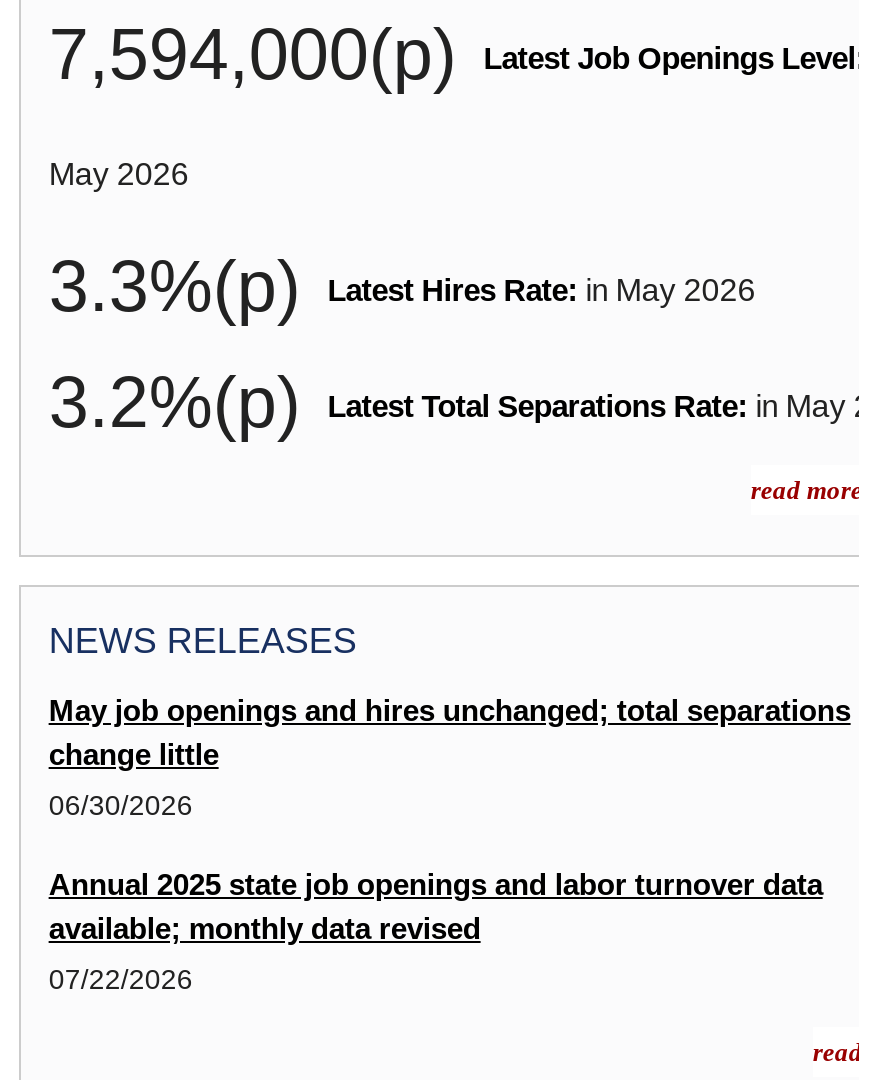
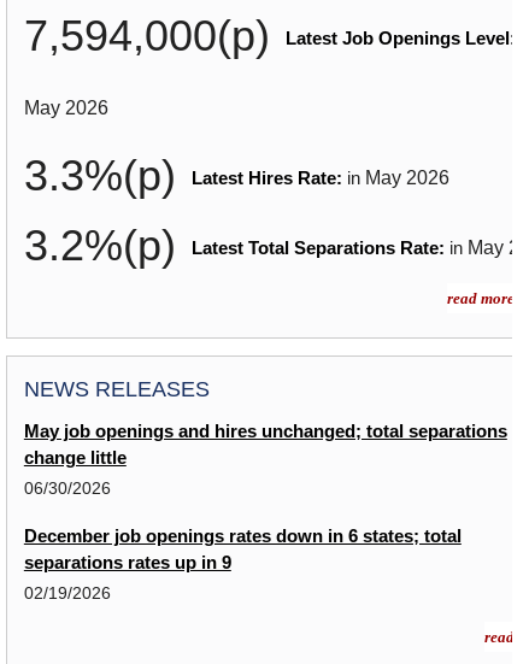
- Annual 2025 state job openings and labor turnover data
- available; monthly data revised
+ December job openings rates down in 6 states; total
+ separations rates up in 9

- 07/22/2026
+ 02/19/2026
